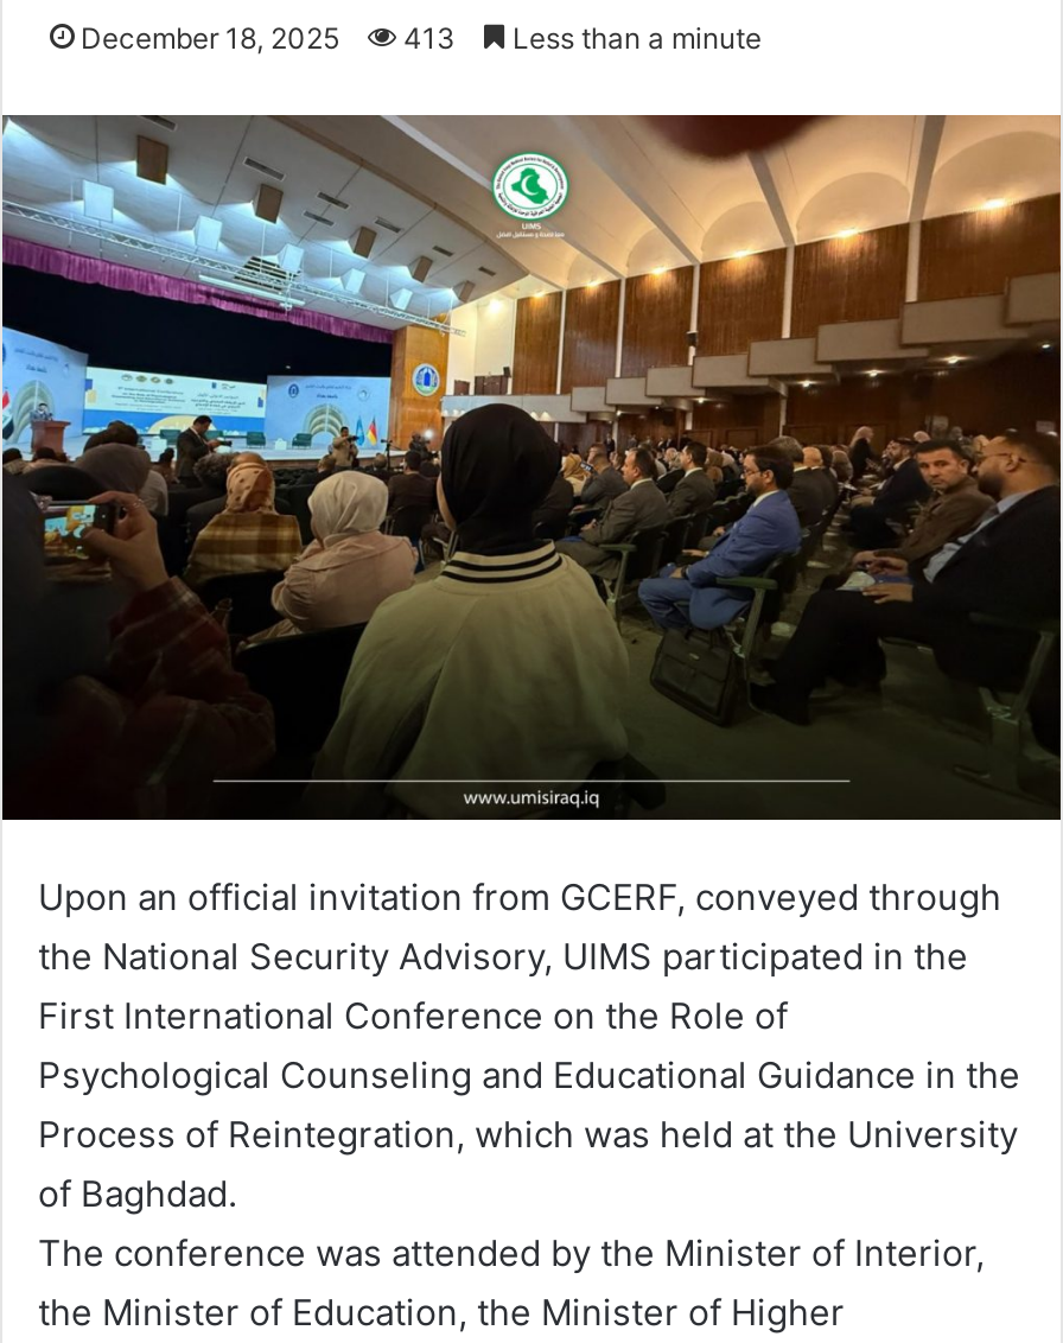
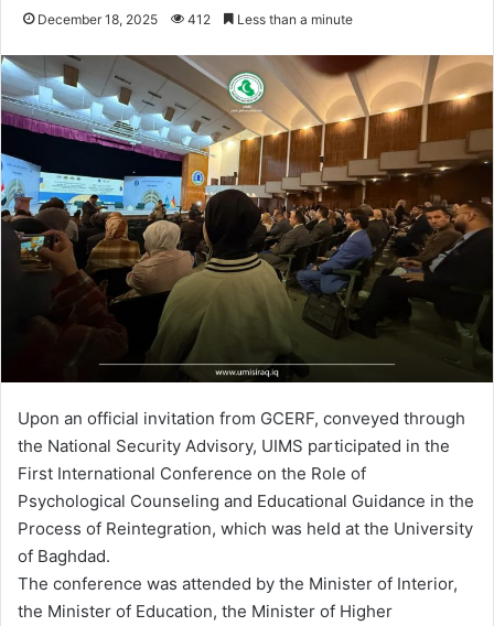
- December 18, 2025 413 Less than a minute
+ December 18, 2025 412 Less than a minute
